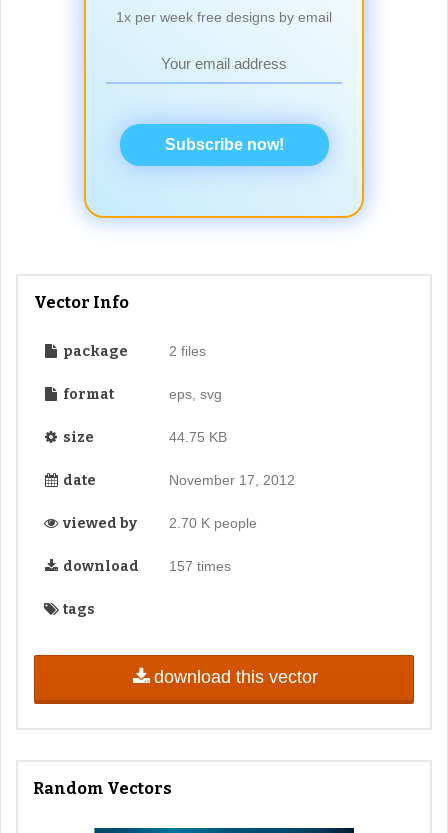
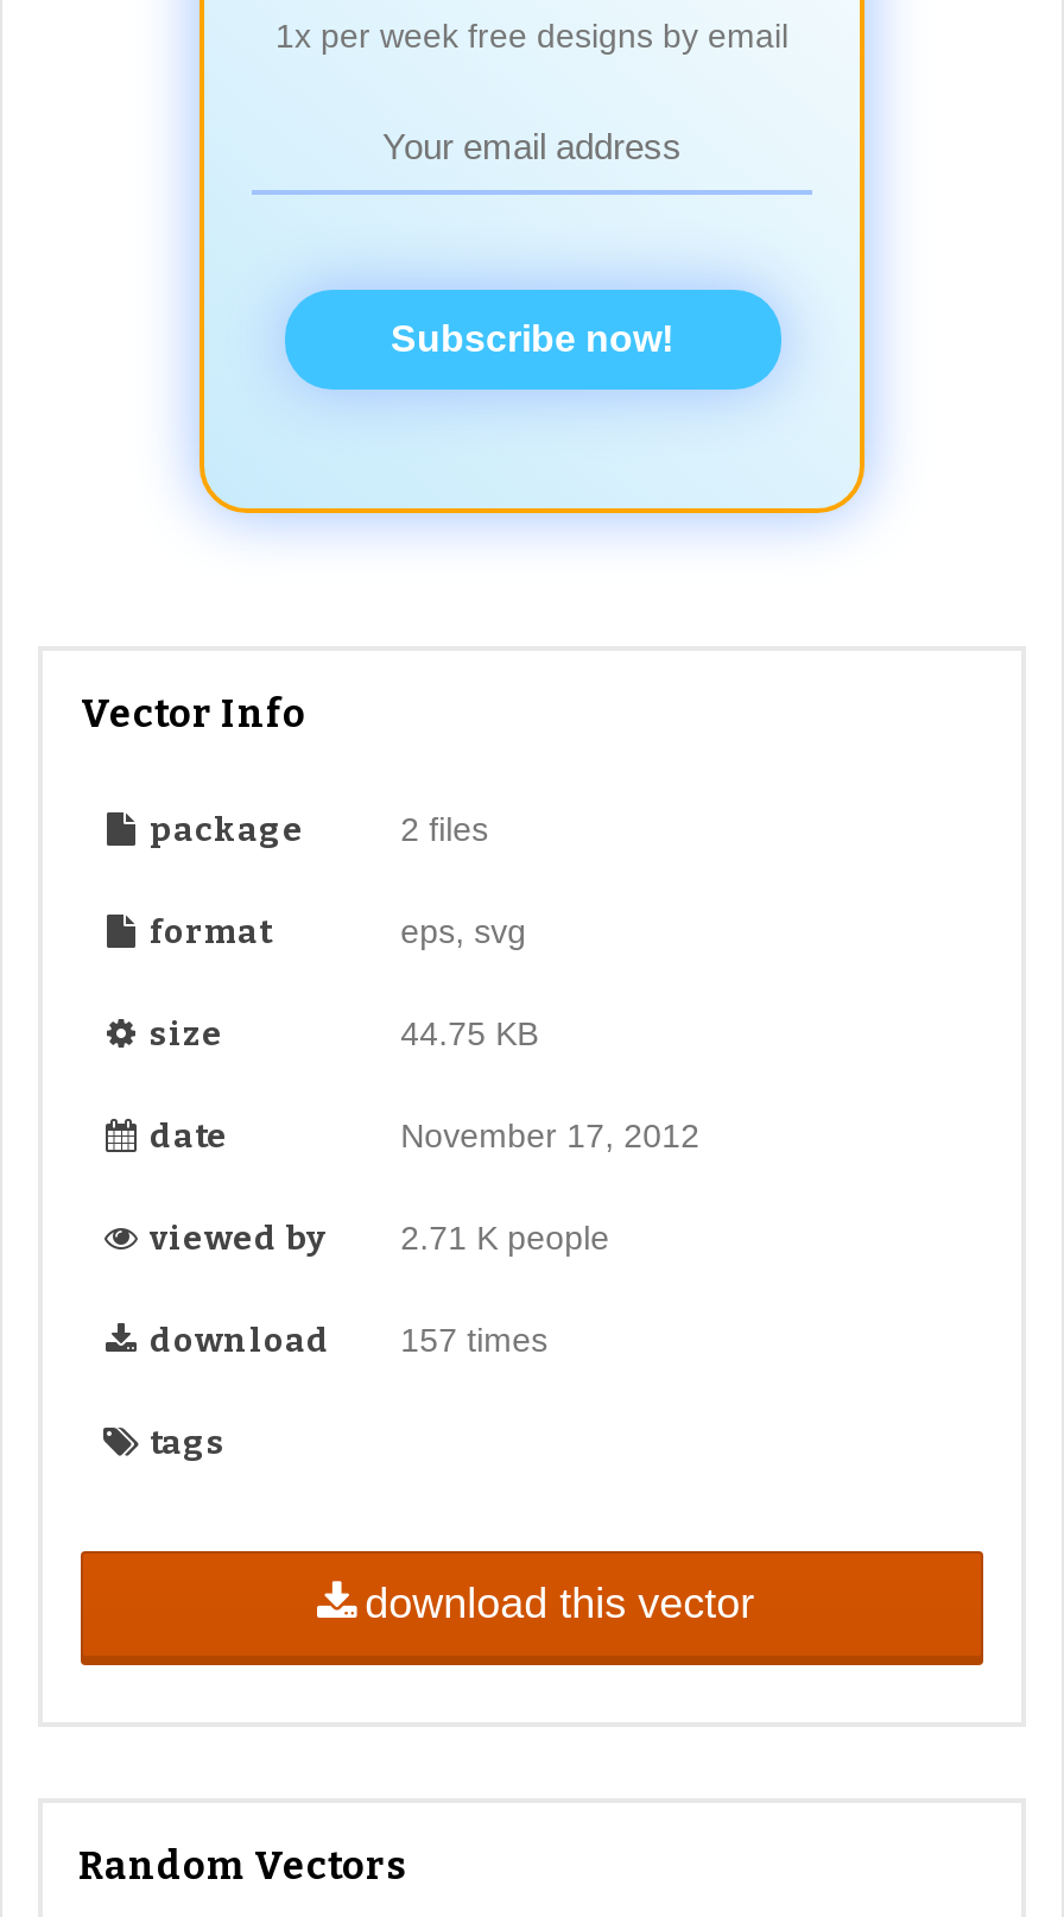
- viewed by 2.70 K people
+ viewed by 2.71 K people
